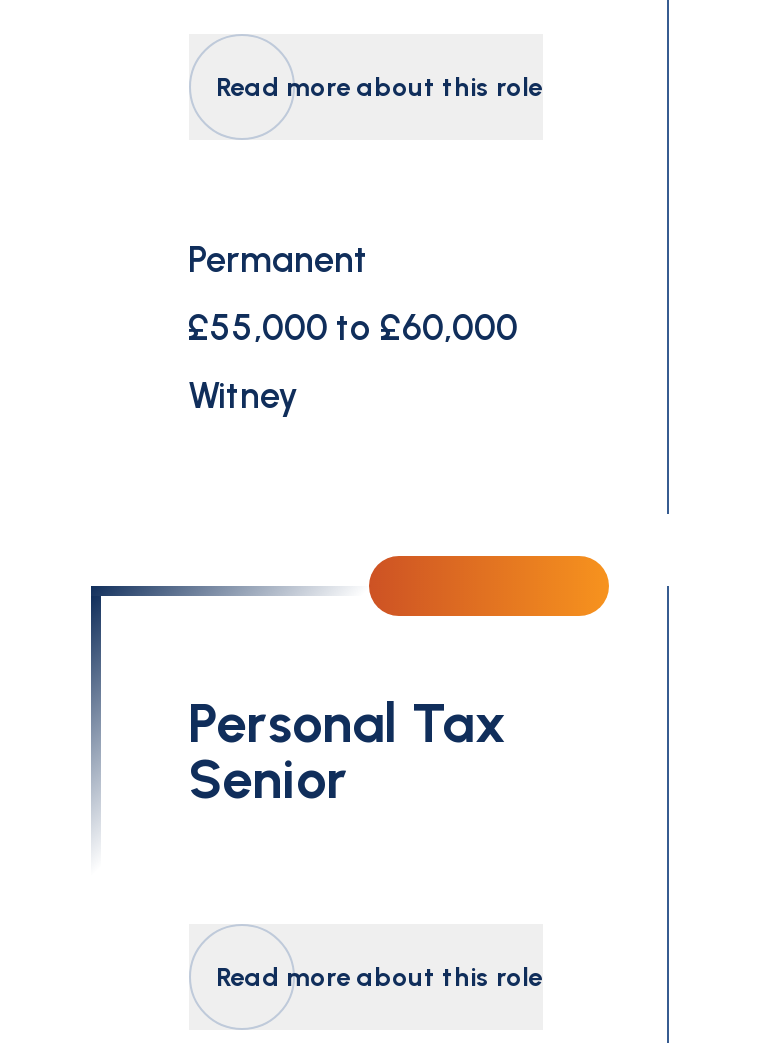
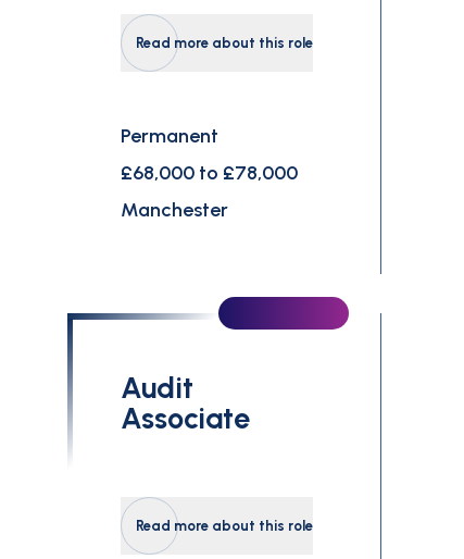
- £55,000 to £60,000
+ £68,000 to £78,000

- Witney
+ Manchester

- [image]
- Personal Tax
- Senior
+ [image]
+ Audit
+ Associate
